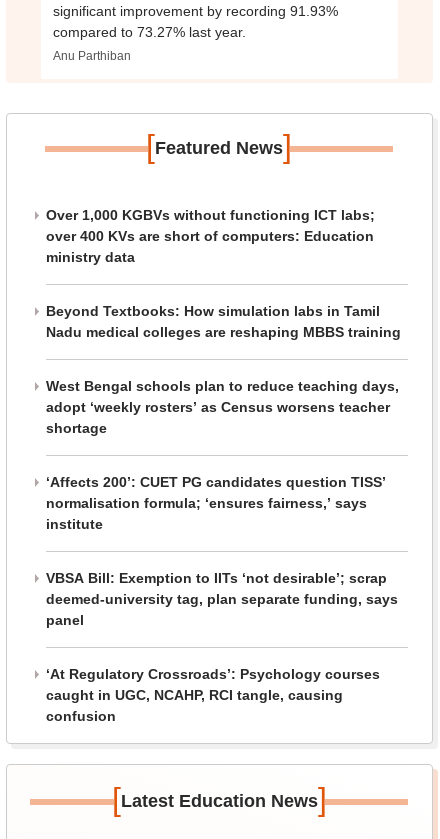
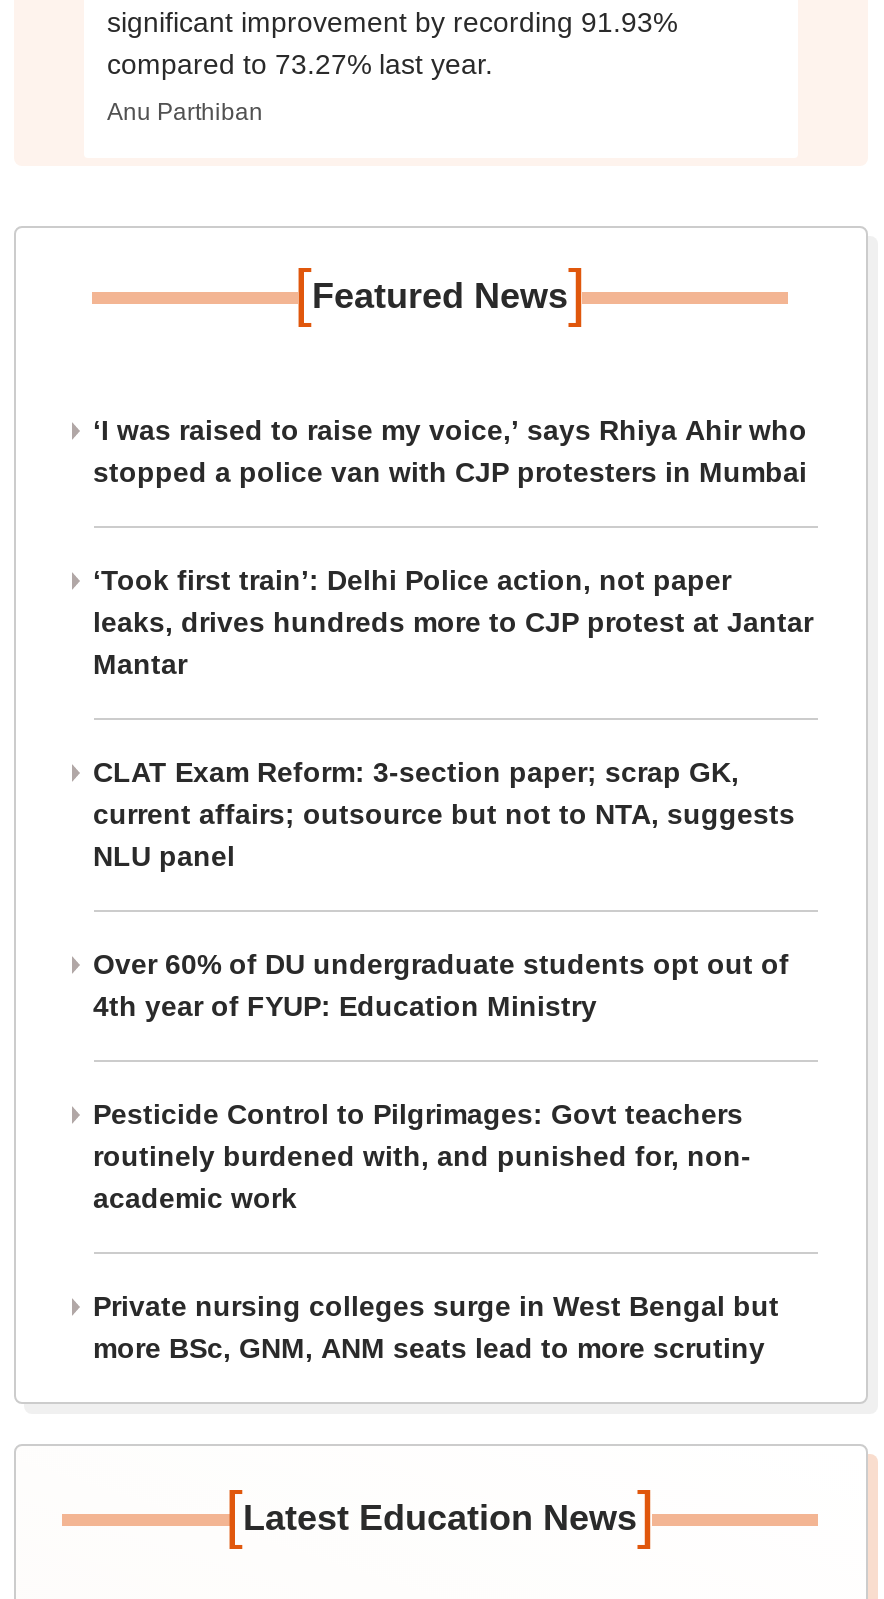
- Over 1,000 KGBVs without functioning ICT labs;
- over 400 KVs are short of computers: Education
- ministry data
+ ‘I was raised to raise my voice,’ says Rhiya Ahir who
+ stopped a police van with CJP protesters in Mumbai

- Beyond Textbooks: How simulation labs in Tamil
- Nadu medical colleges are reshaping MBBS training
+ ‘Took first train’: Delhi Police action, not paper
+ leaks, drives hundreds more to CJP protest at Jantar
+ Mantar

- West Bengal schools plan to reduce teaching days,
- adopt ‘weekly rosters’ as Census worsens teacher
- shortage
+ CLAT Exam Reform: 3-section paper; scrap GK,
+ current affairs; outsource but not to NTA, suggests
+ NLU panel

- ‘Affects 200’: CUET PG candidates question TISS’
- normalisation formula; ‘ensures fairness,’ says
- institute
+ Over 60% of DU undergraduate students opt out of
+ 4th year of FYUP: Education Ministry

- VBSA Bill: Exemption to IITs ‘not desirable’; scrap
- deemed-university tag, plan separate funding, says
- panel
+ Pesticide Control to Pilgrimages: Govt teachers
+ routinely burdened with, and punished for, non-
+ academic work

- ‘At Regulatory Crossroads’: Psychology courses
- caught in UGC, NCAHP, RCI tangle, causing
- confusion
+ Private nursing colleges surge in West Bengal but
+ more BSc, GNM, ANM seats lead to more scrutiny
